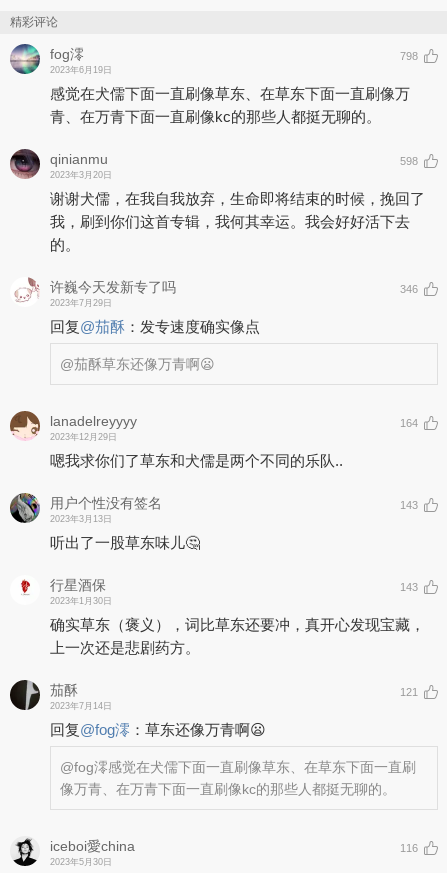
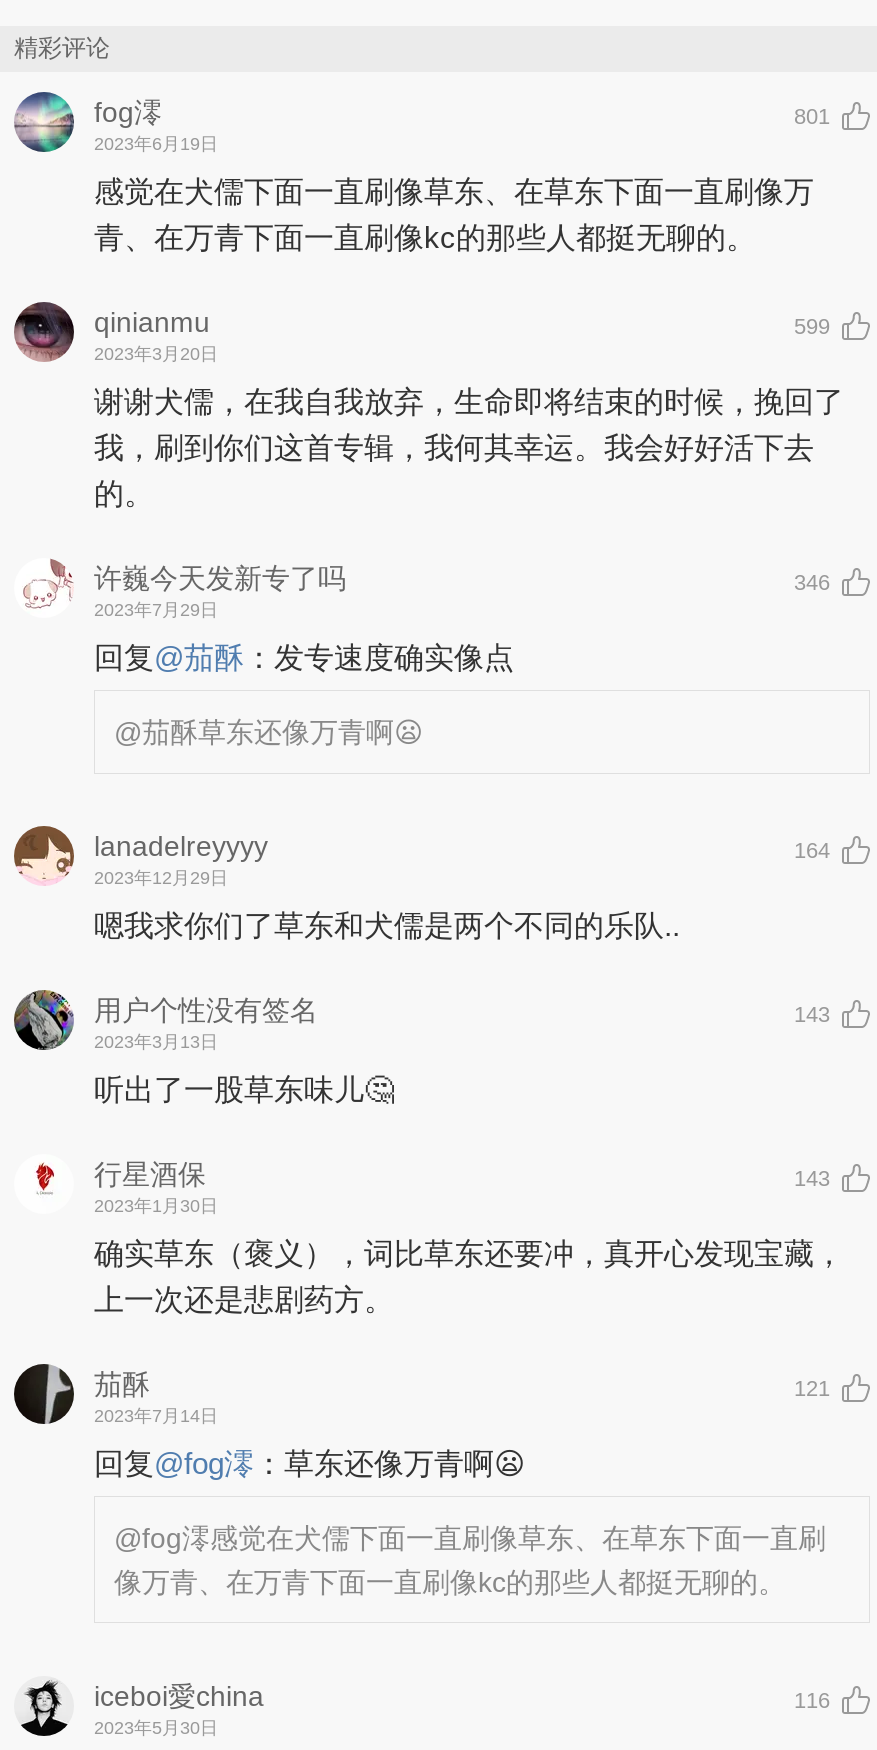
- 798
+ 801

- 598
+ 599
